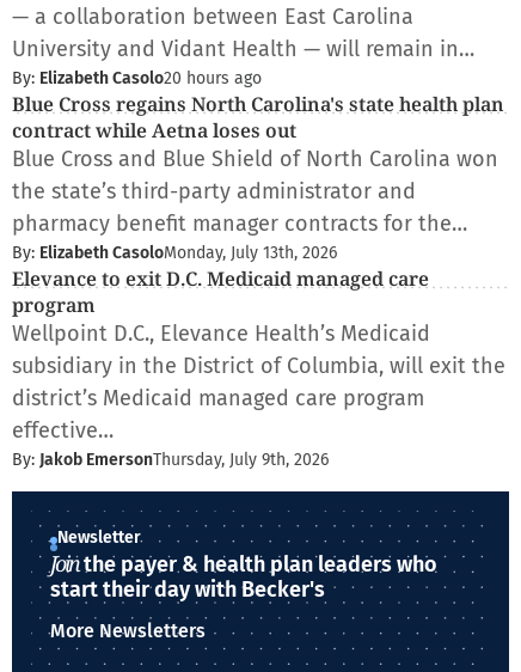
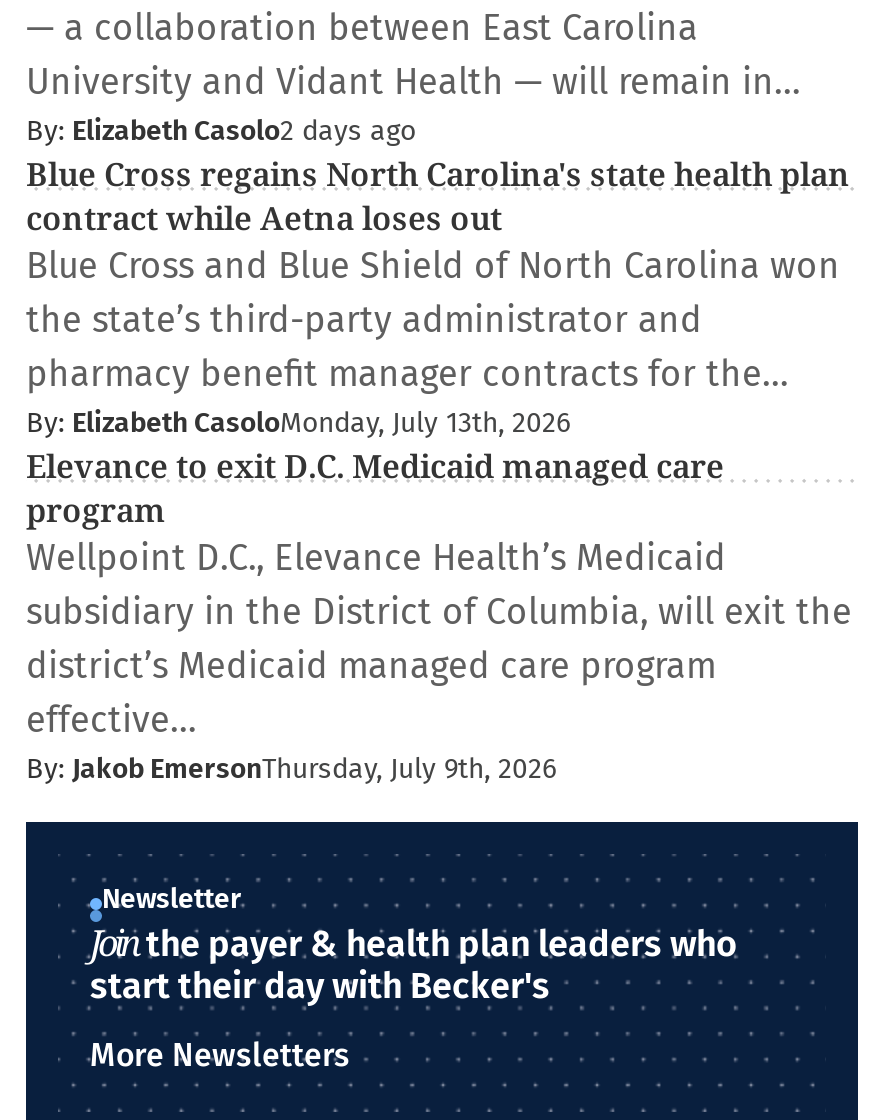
- By: Elizabeth Casolo20 hours ago
+ By: Elizabeth Casolo2 days ago
